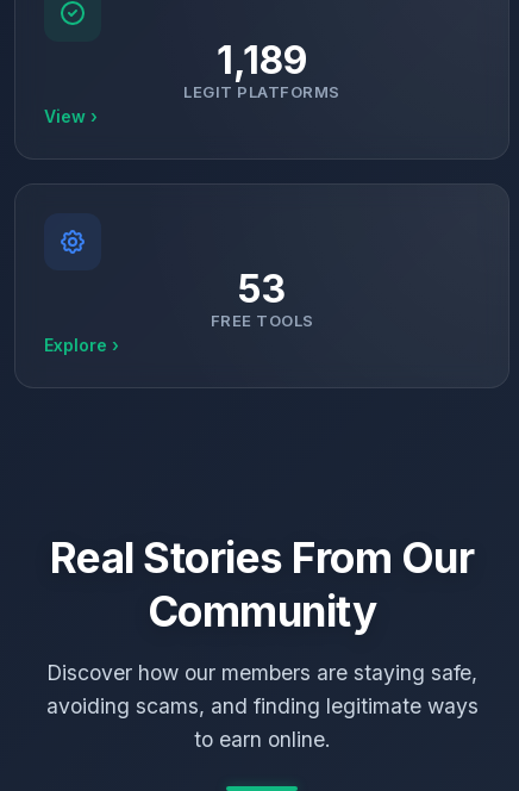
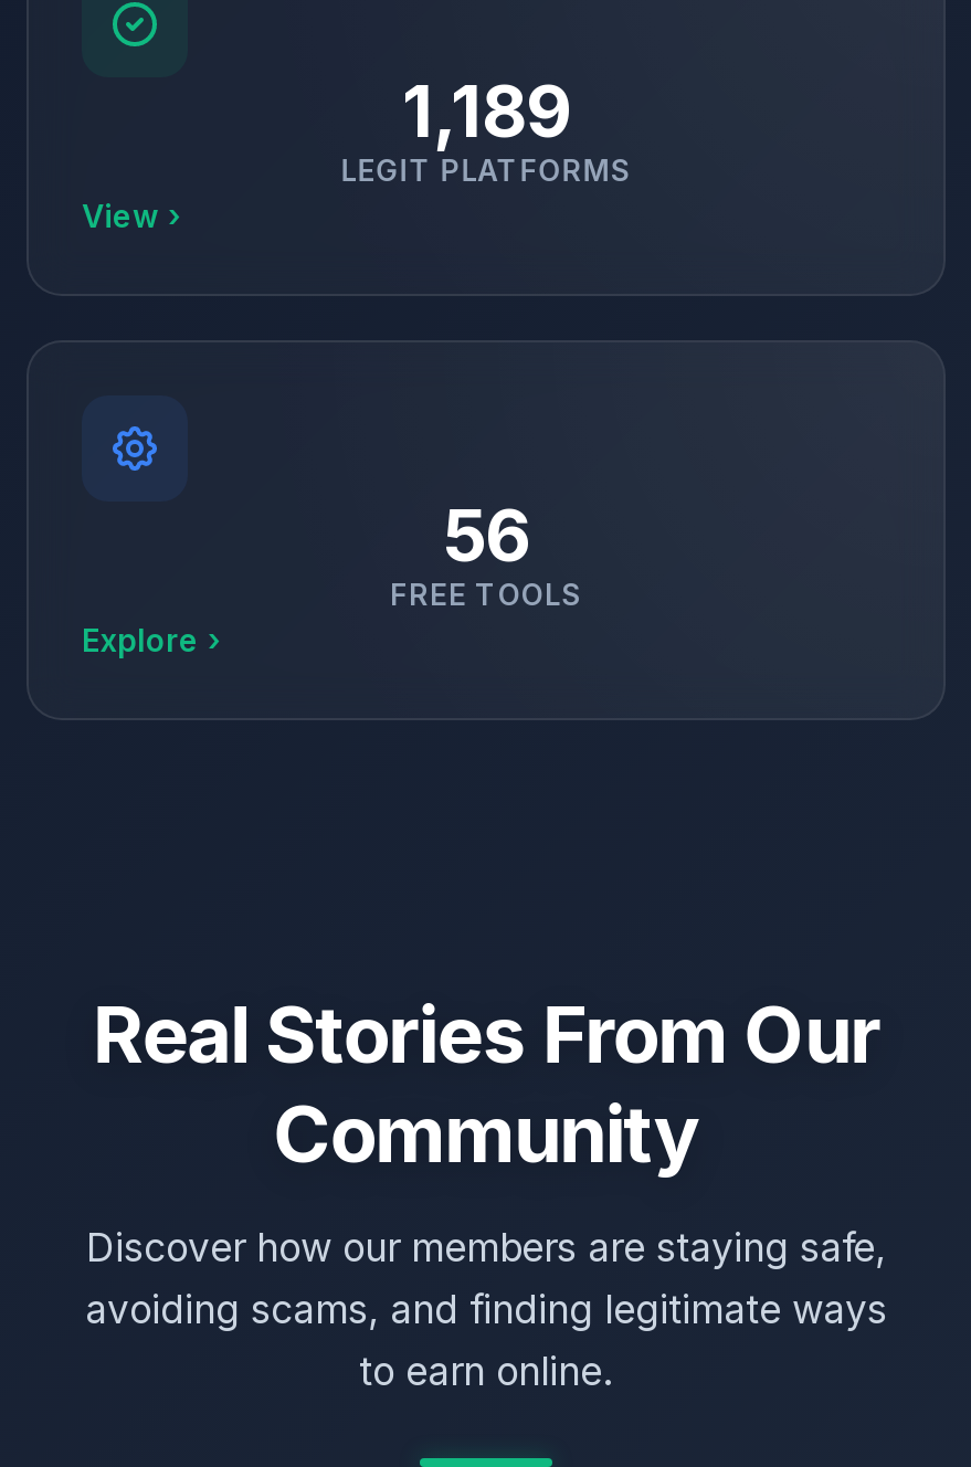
- 53
+ 56
